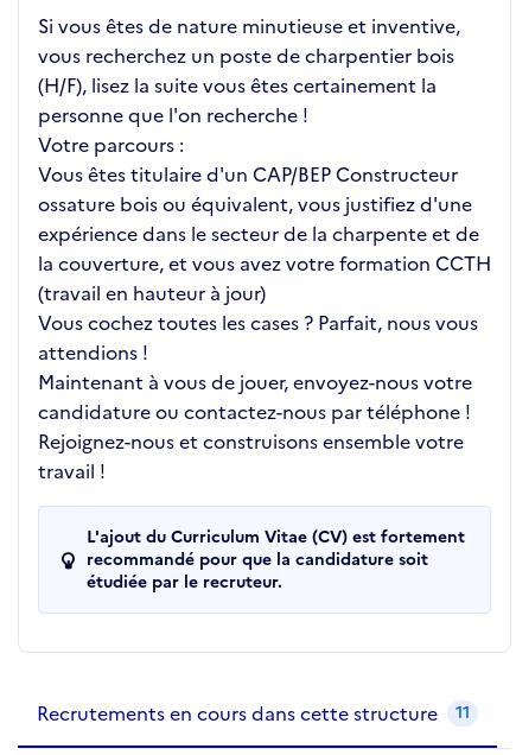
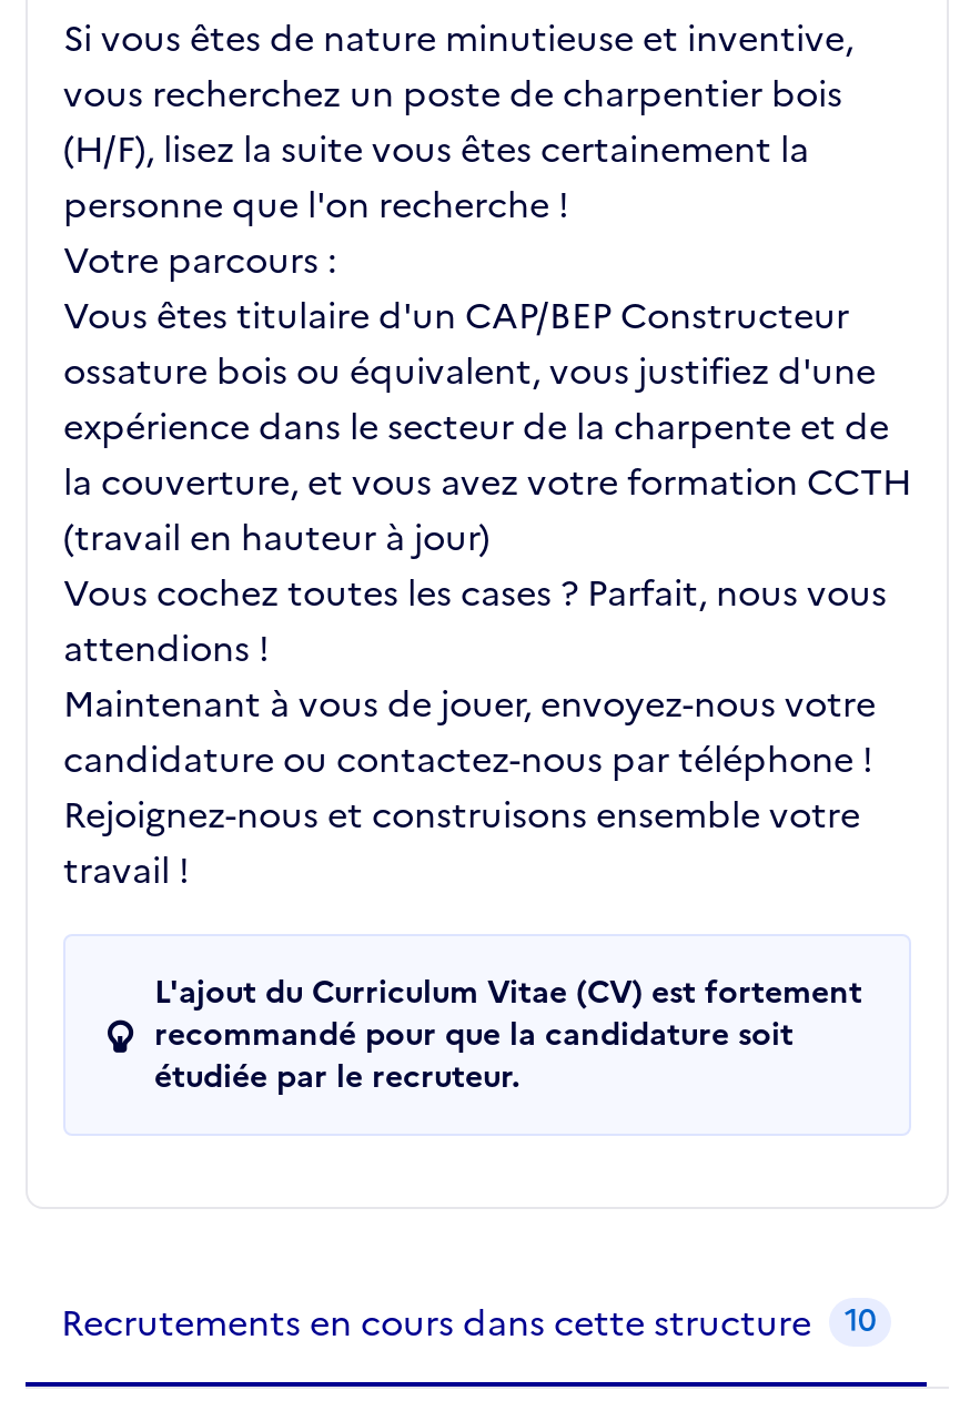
- 11
+ 10
